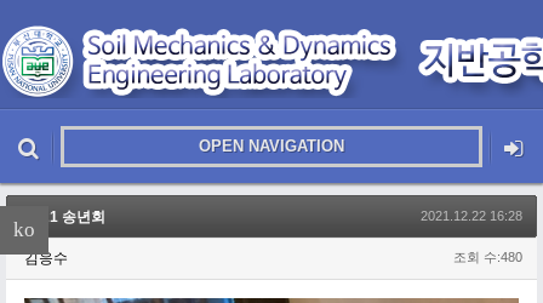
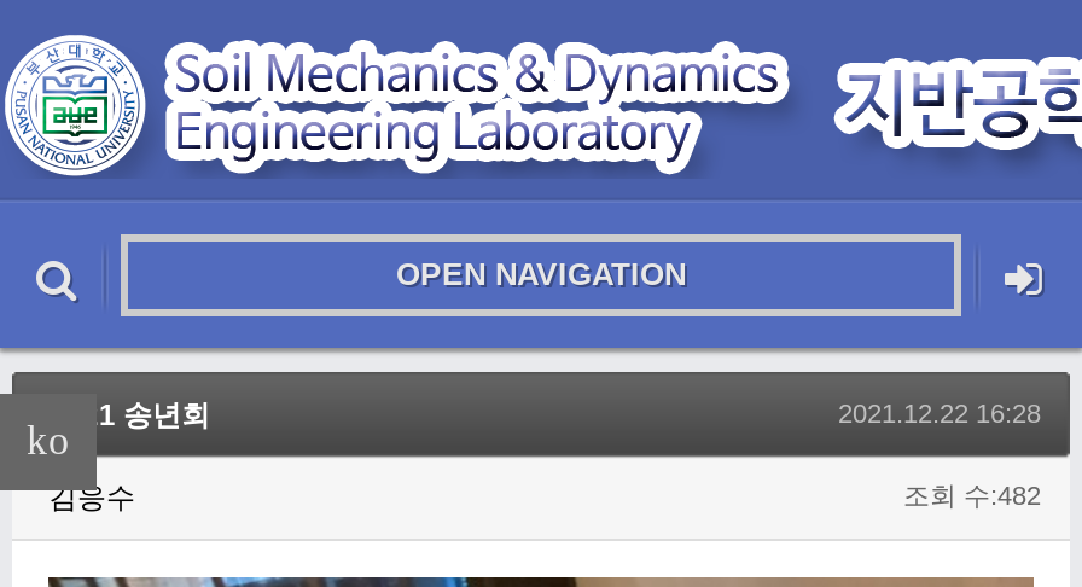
- 조회 수:480
+ 조회 수:482
